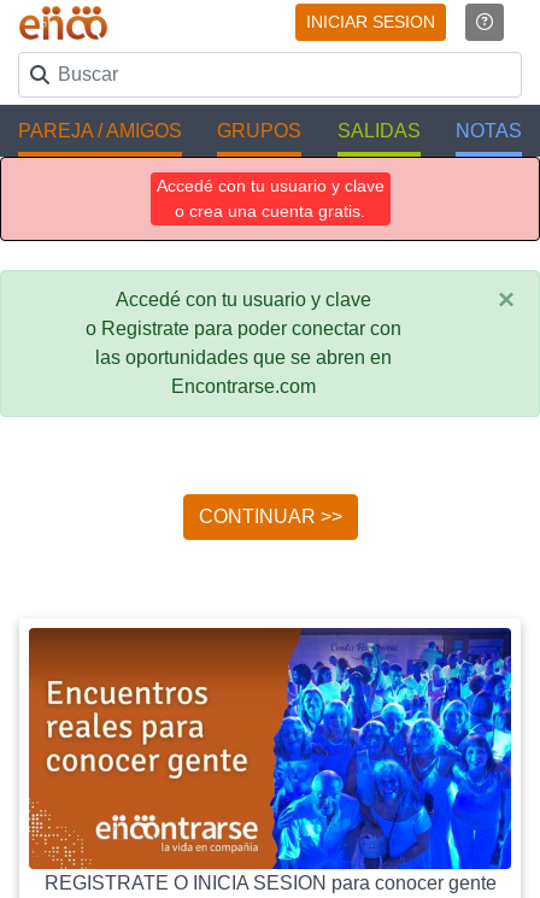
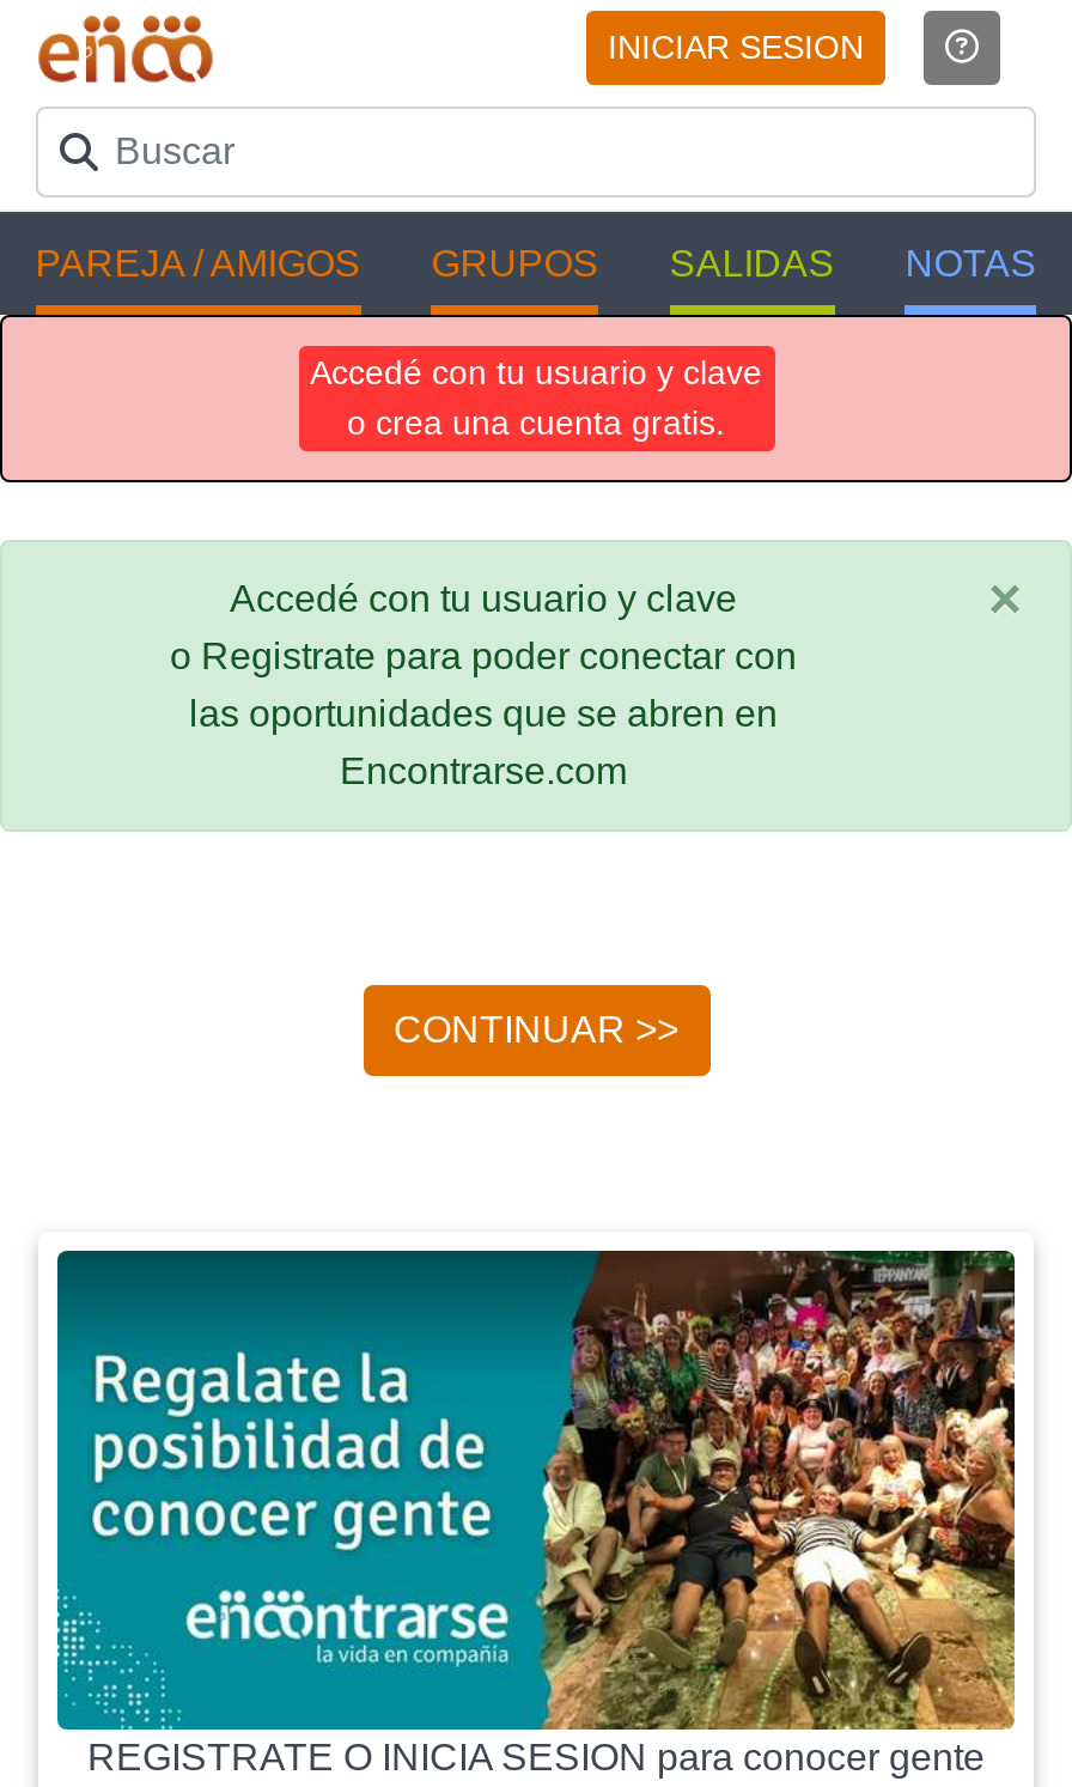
- [image]
+ [image]
